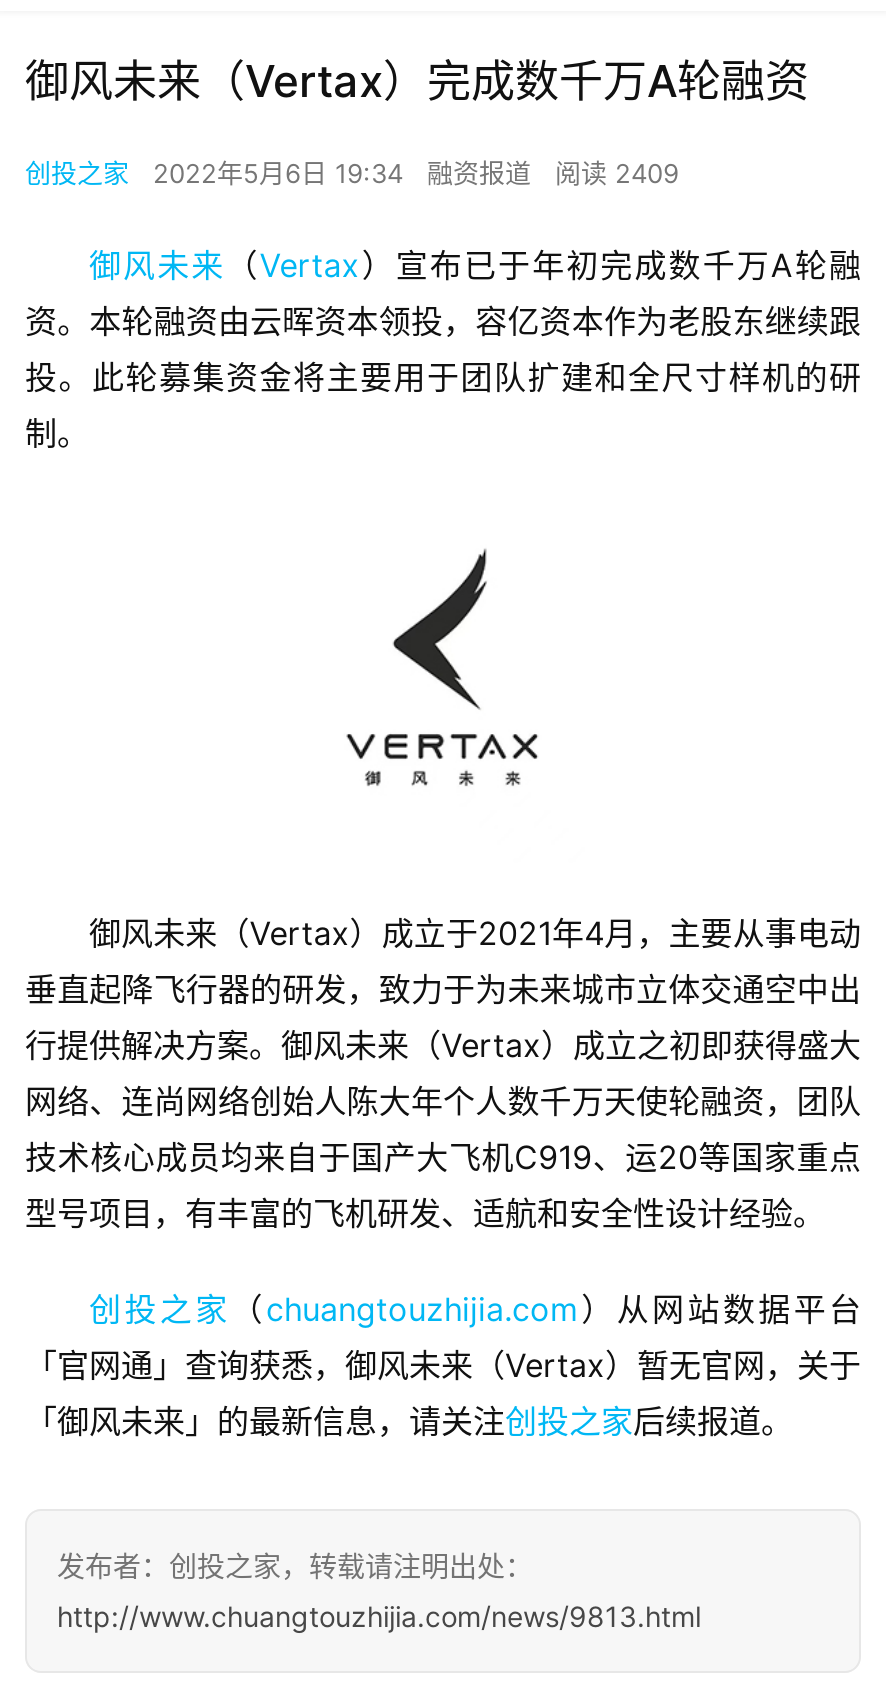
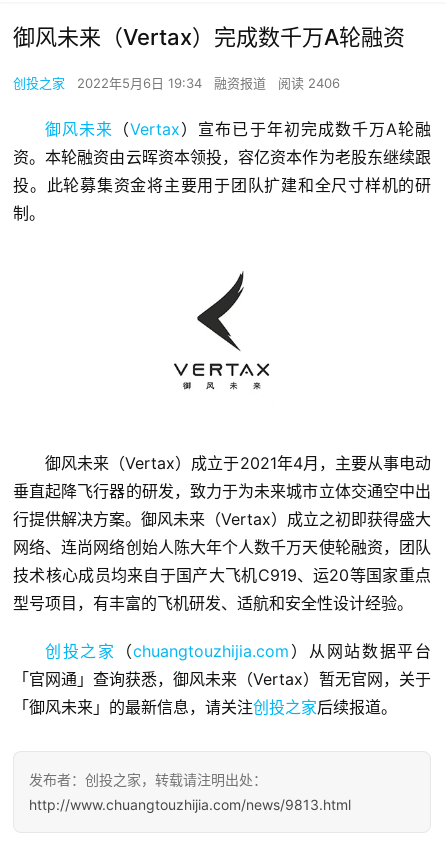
- 创投之家 2022年5月6日 19:34 融资报道 阅读 2409
+ 创投之家 2022年5月6日 19:34 融资报道 阅读 2406
